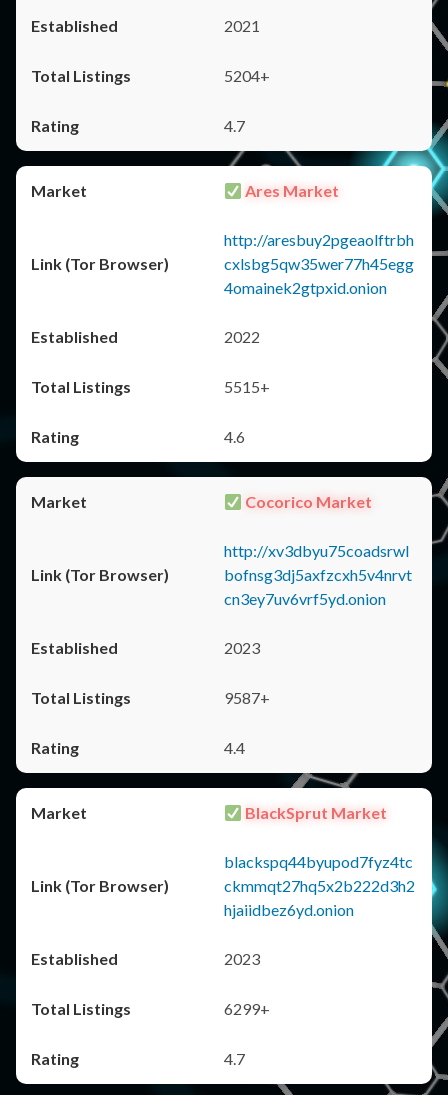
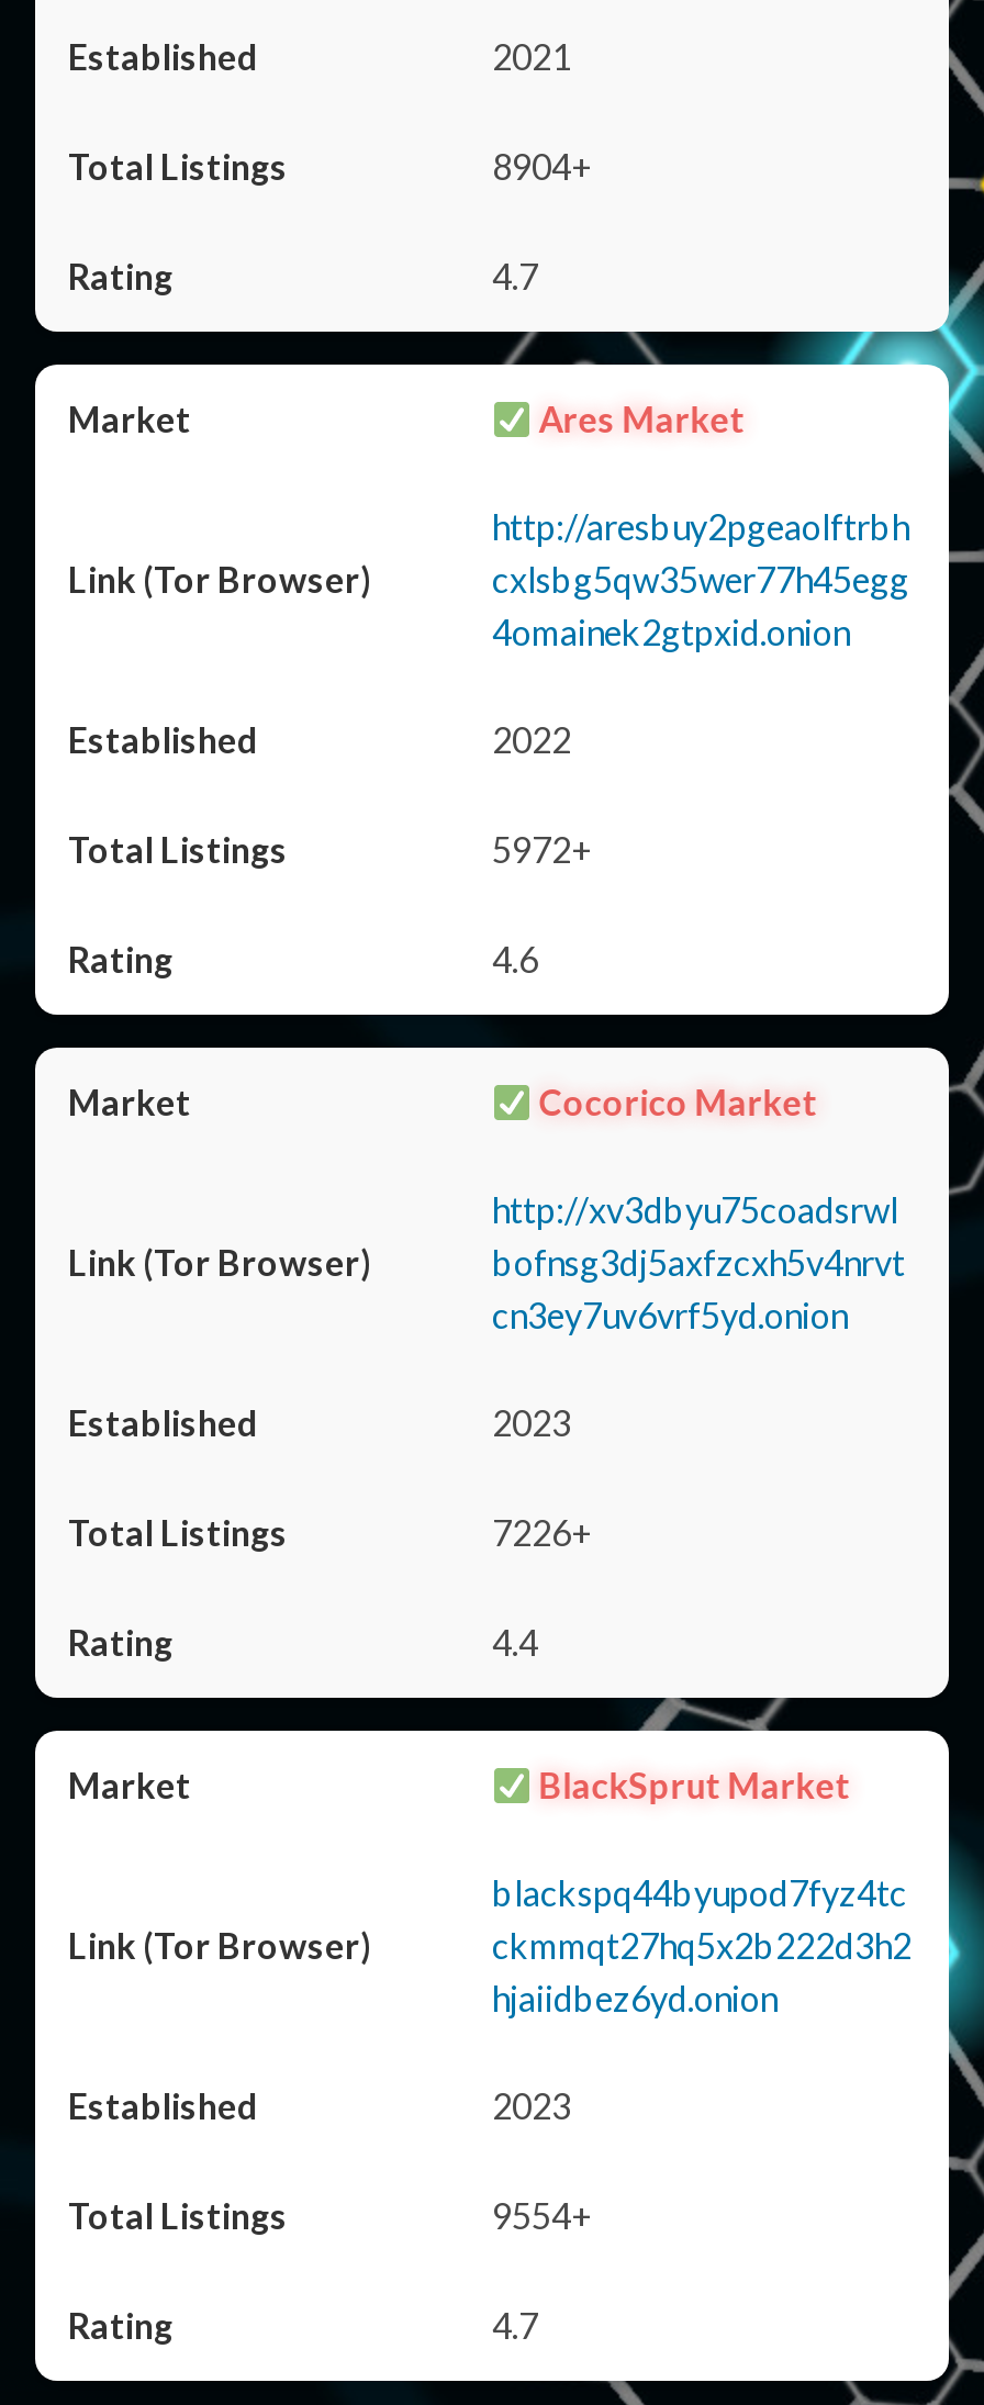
- 5204+
+ 8904+

- 5515+
+ 5972+

- 9587+
+ 7226+

- 6299+
+ 9554+
